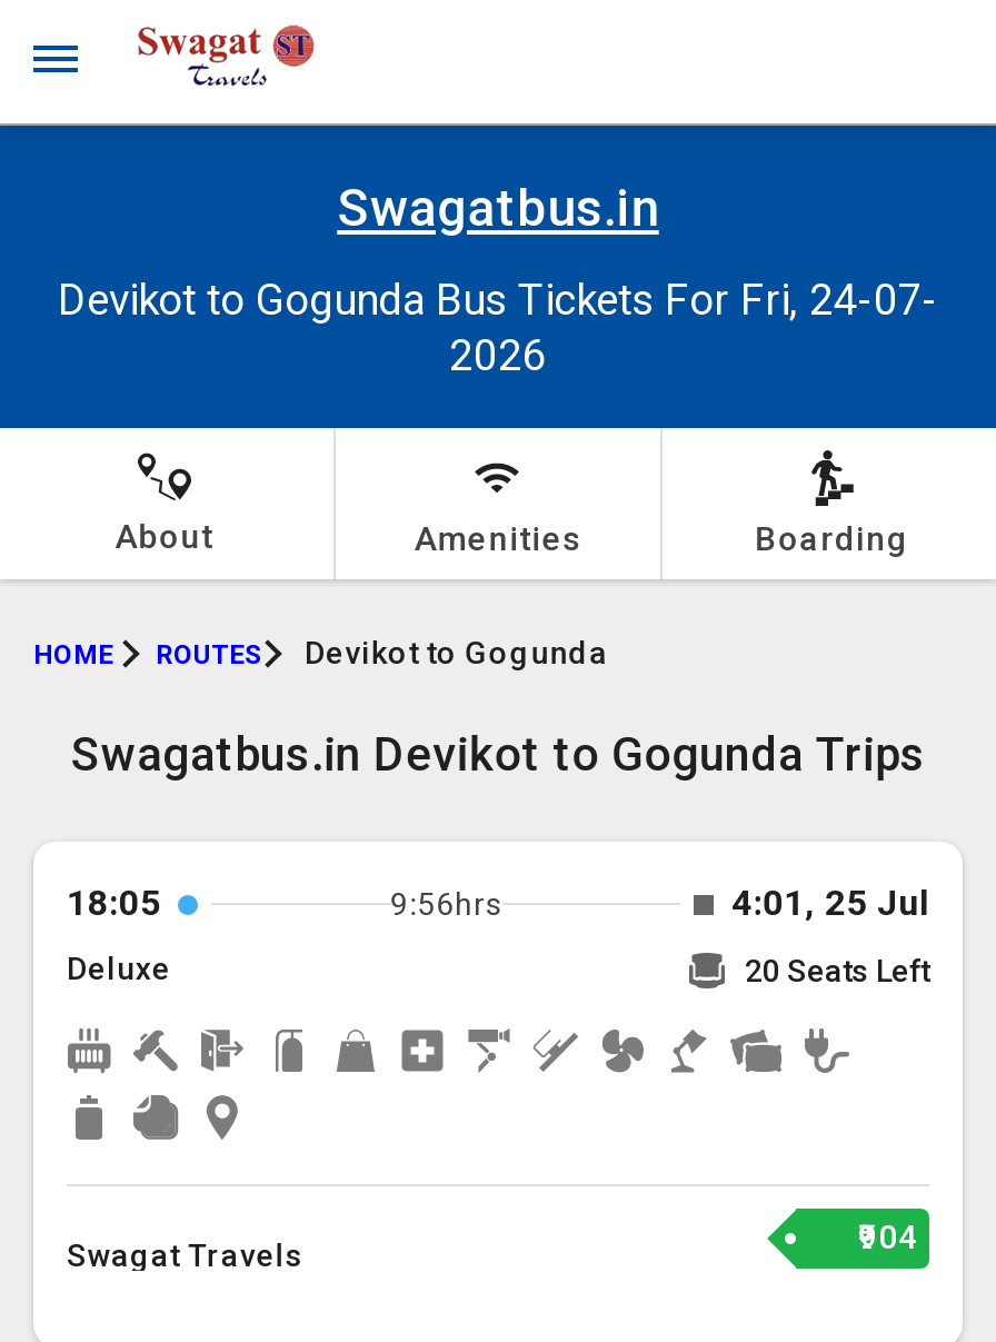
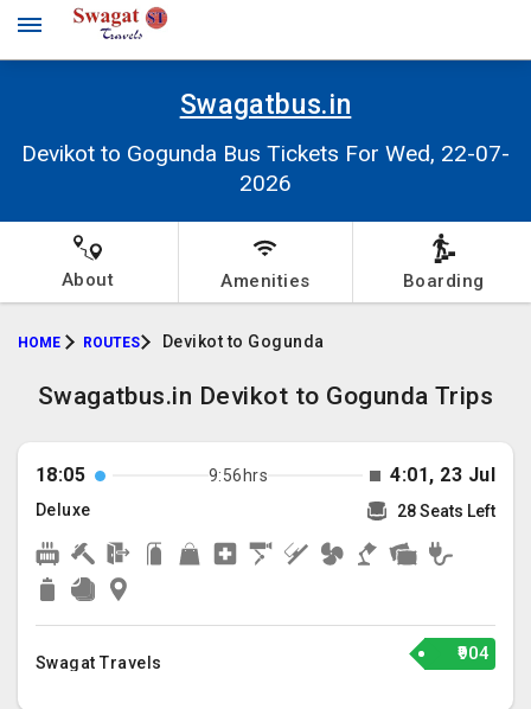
- Devikot to Gogunda Bus Tickets For Fri, 24-07-
+ Devikot to Gogunda Bus Tickets For Wed, 22-07-

- 4:01, 25 Jul
+ 4:01, 23 Jul

- 20 Seats Left
+ 28 Seats Left
